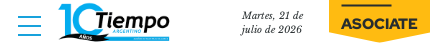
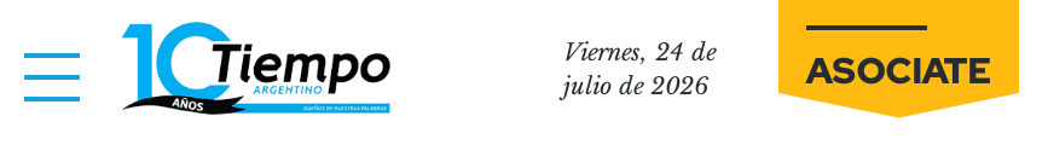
- Martes, 21 de
+ Viernes, 24 de
